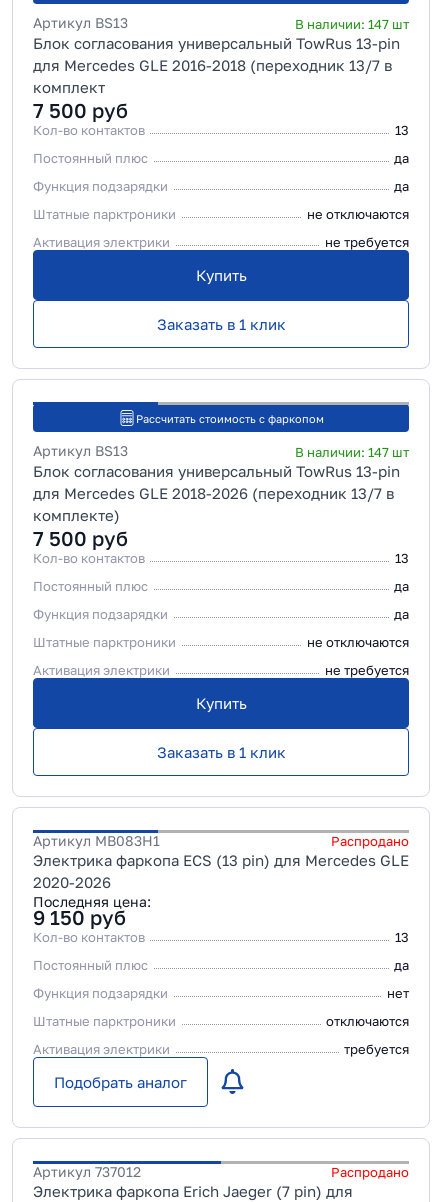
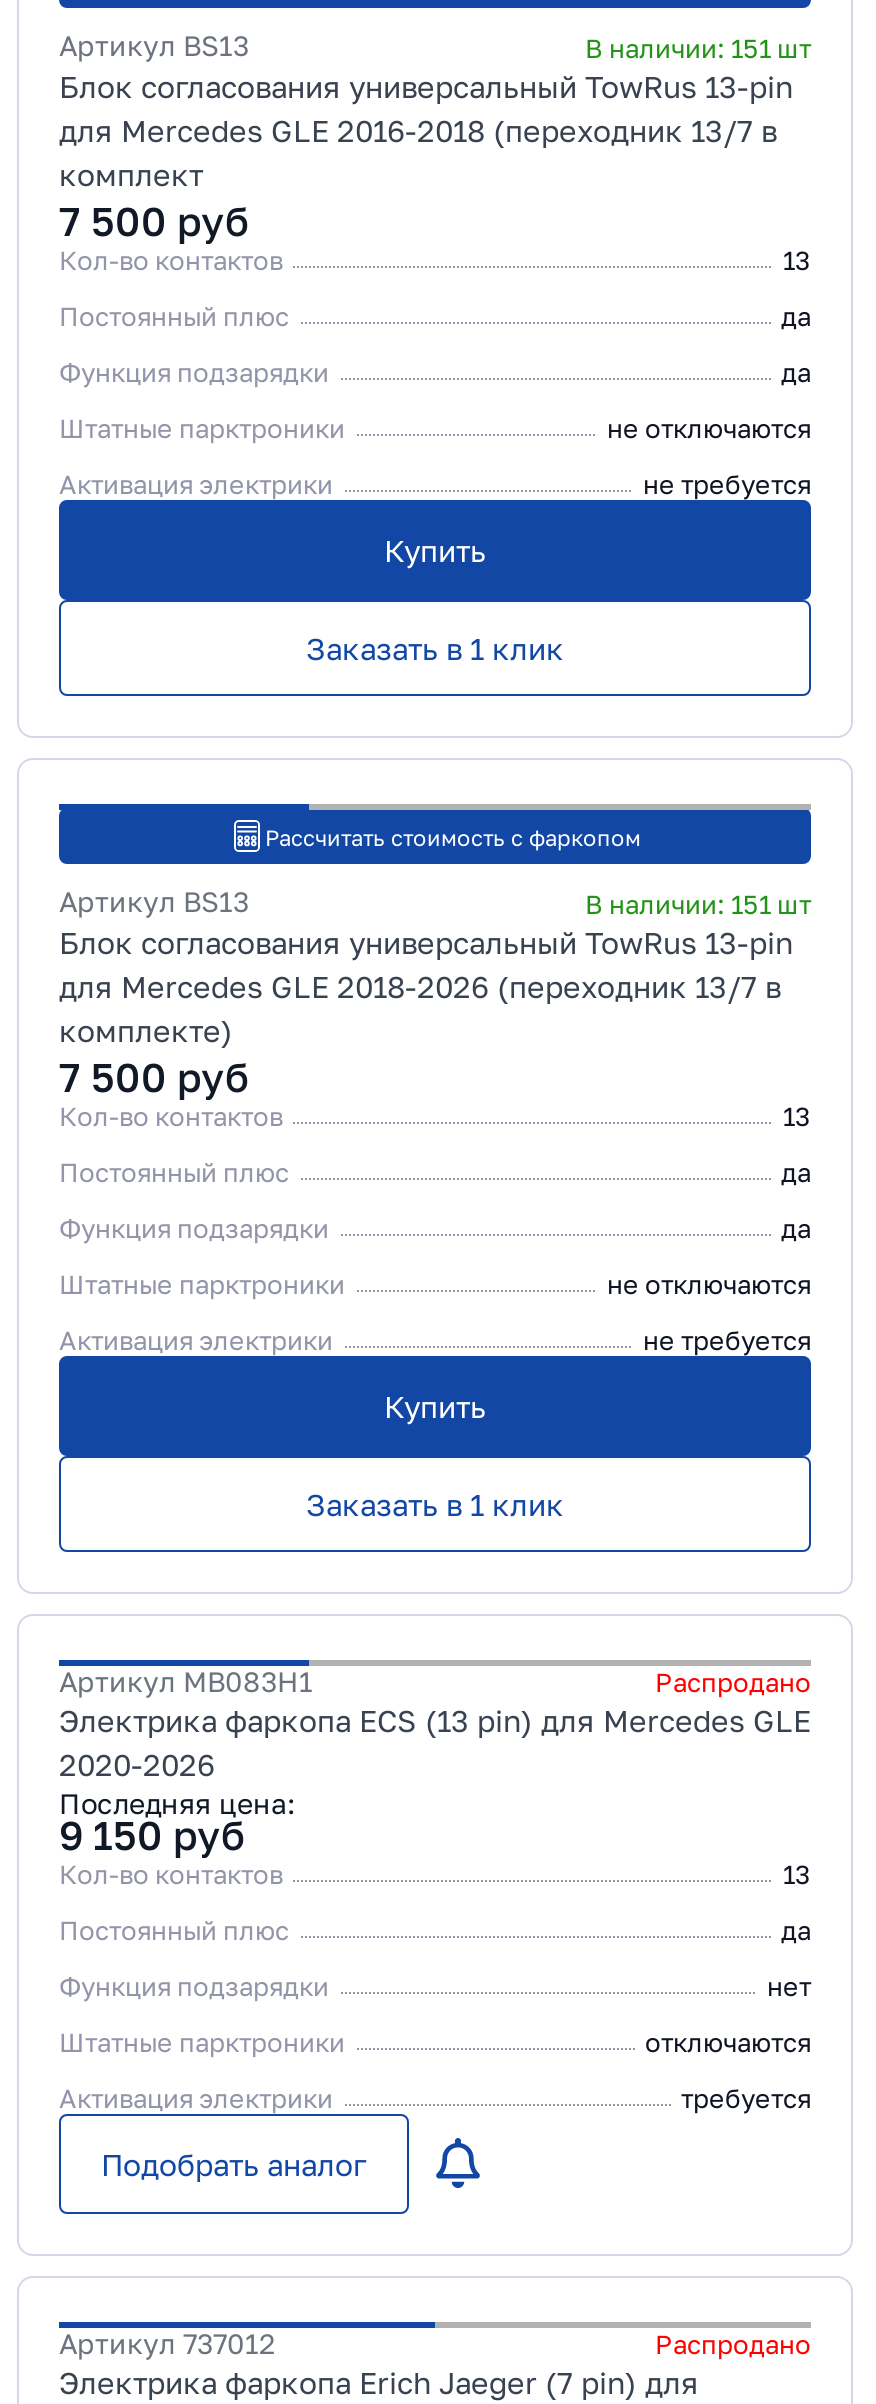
- В наличии: 147 шт
+ В наличии: 151 шт

- В наличии: 147 шт
+ В наличии: 151 шт
